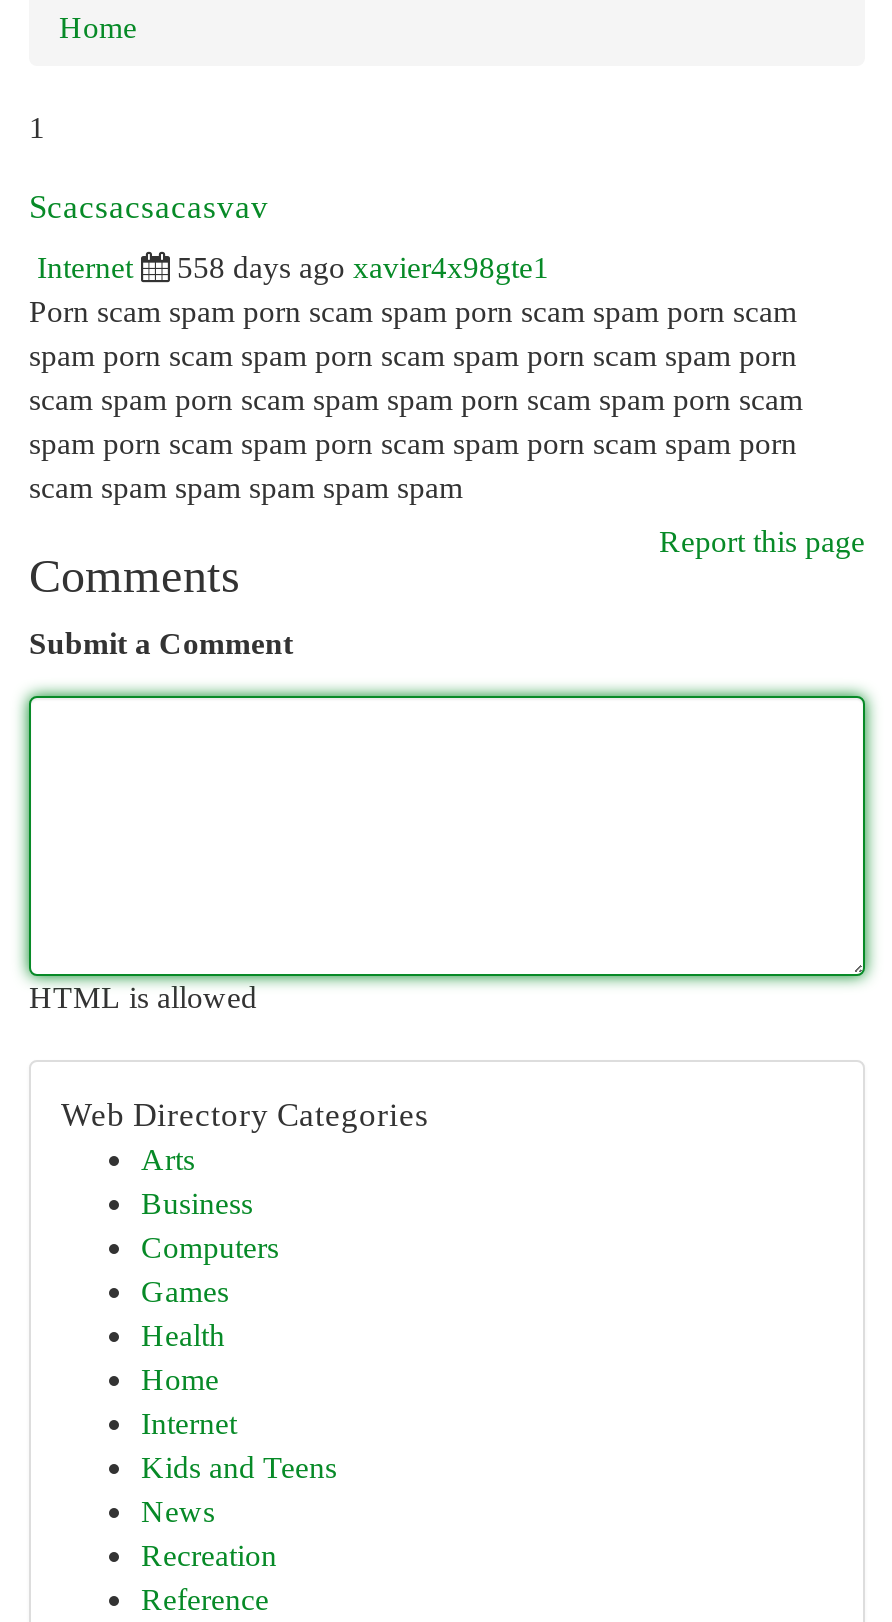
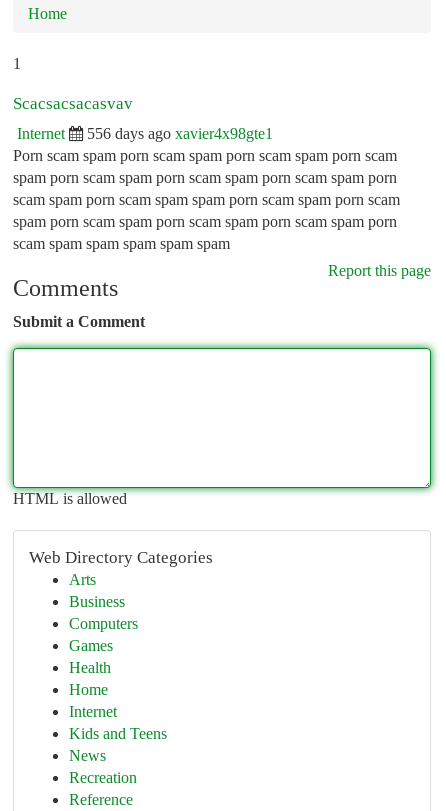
- 558 days ago xavier4x98gte1
+ 556 days ago xavier4x98gte1
